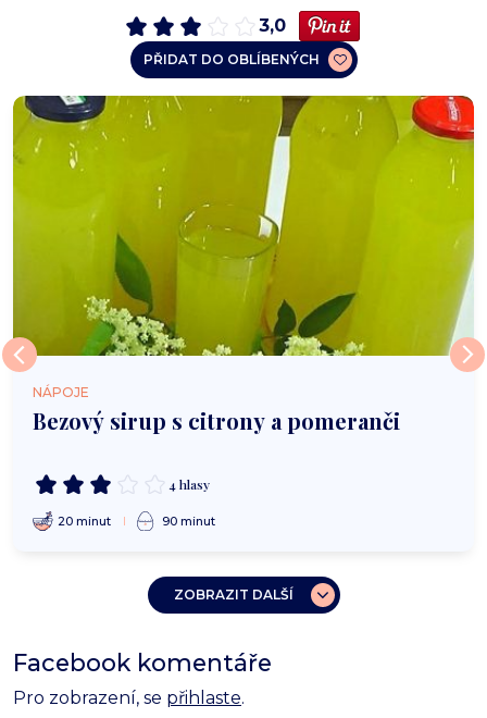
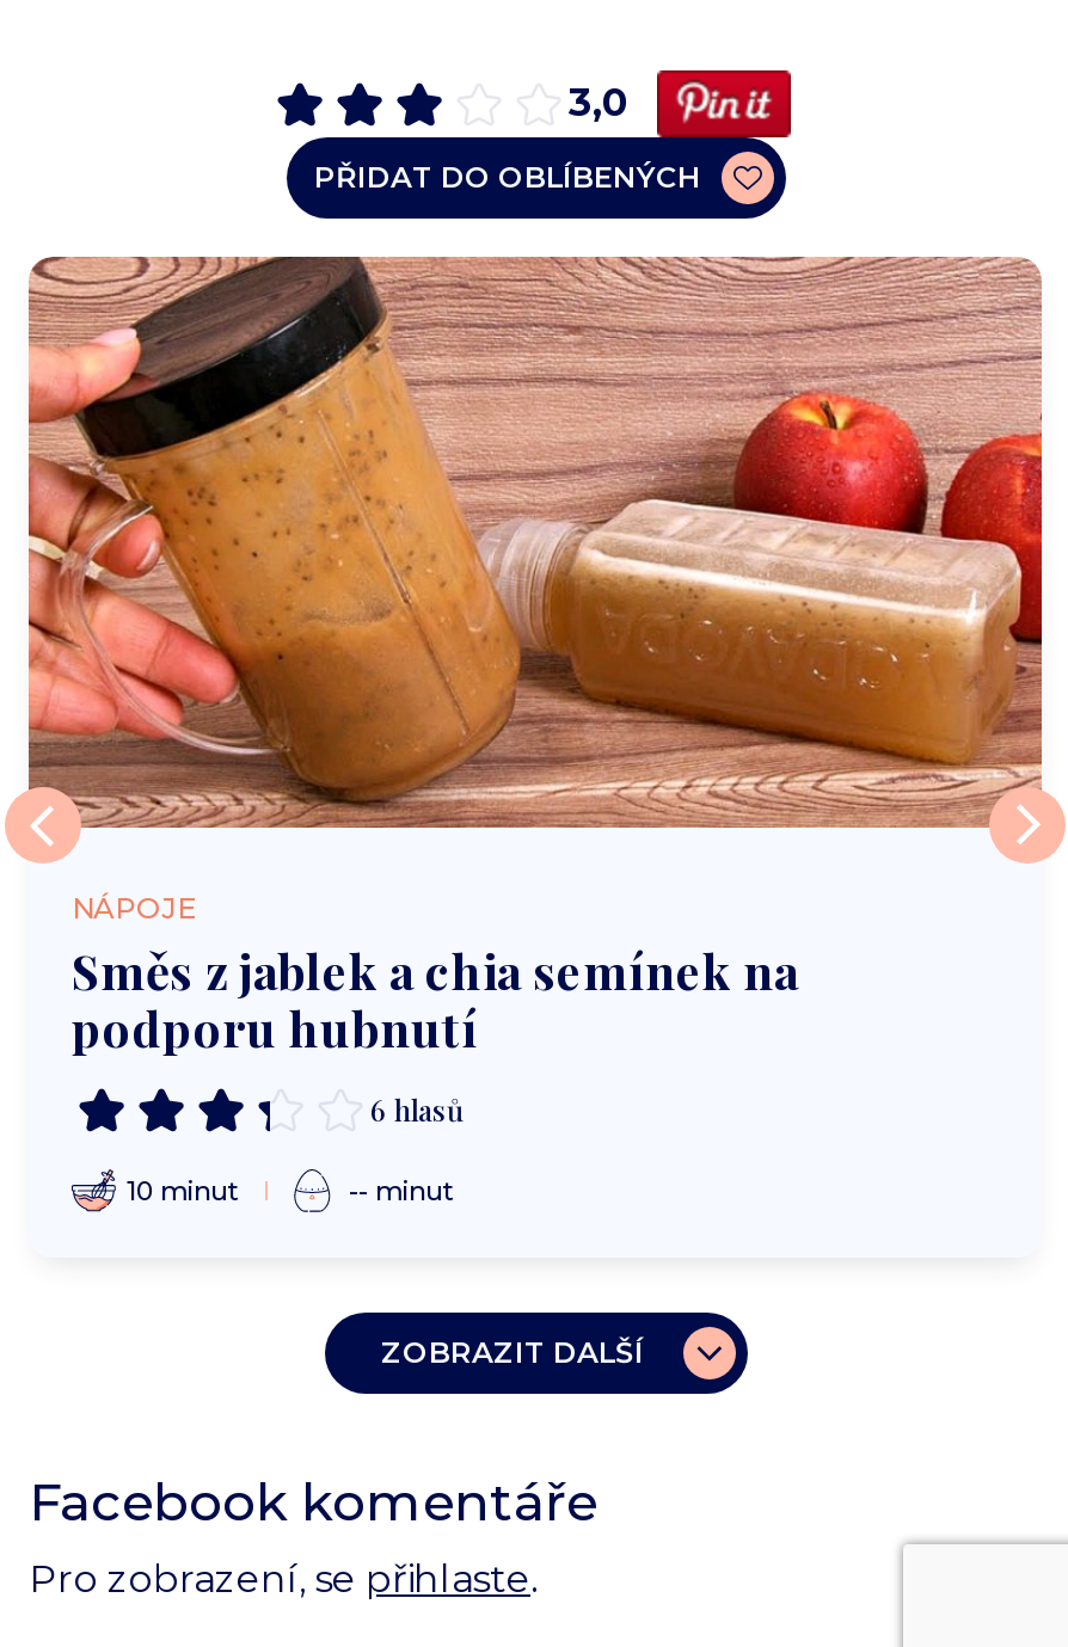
- [image]
+ [image]

- Bezový sirup s citrony a pomeranči
+ Směs z jablek a chia semínek na
+ podporu hubnutí

- 4 hlasy
+ 6 hlasů

- 20 minut
- 90 minut
+ 10 minut
+ -- minut
